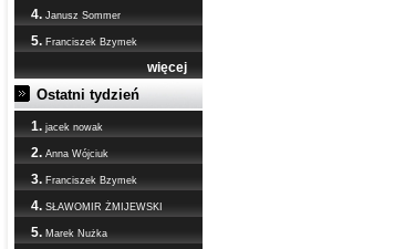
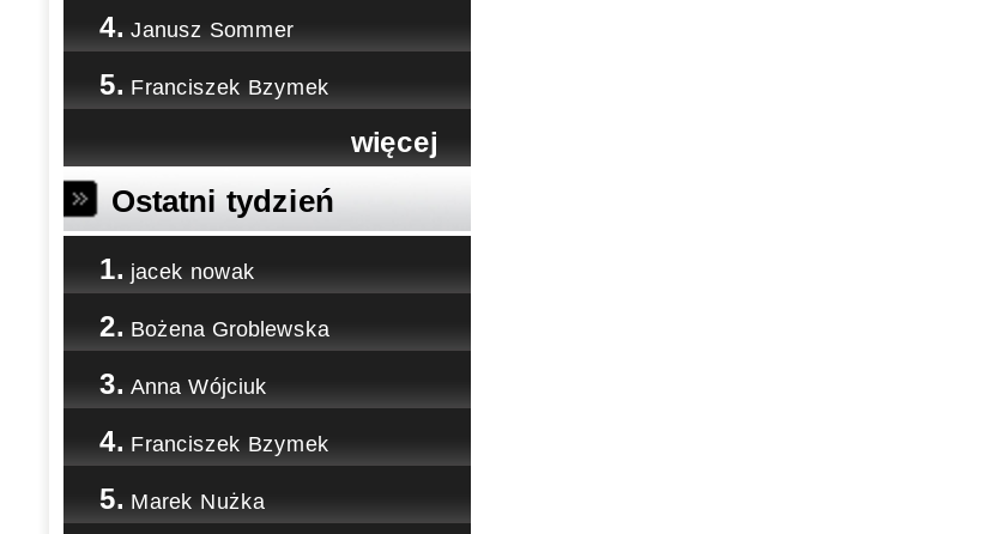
- 2. Anna Wójciuk
+ 2. Bożena Groblewska

- 3. Franciszek Bzymek
+ 3. Anna Wójciuk

- 4. SŁAWOMIR ŻMIJEWSKI
+ 4. Franciszek Bzymek
